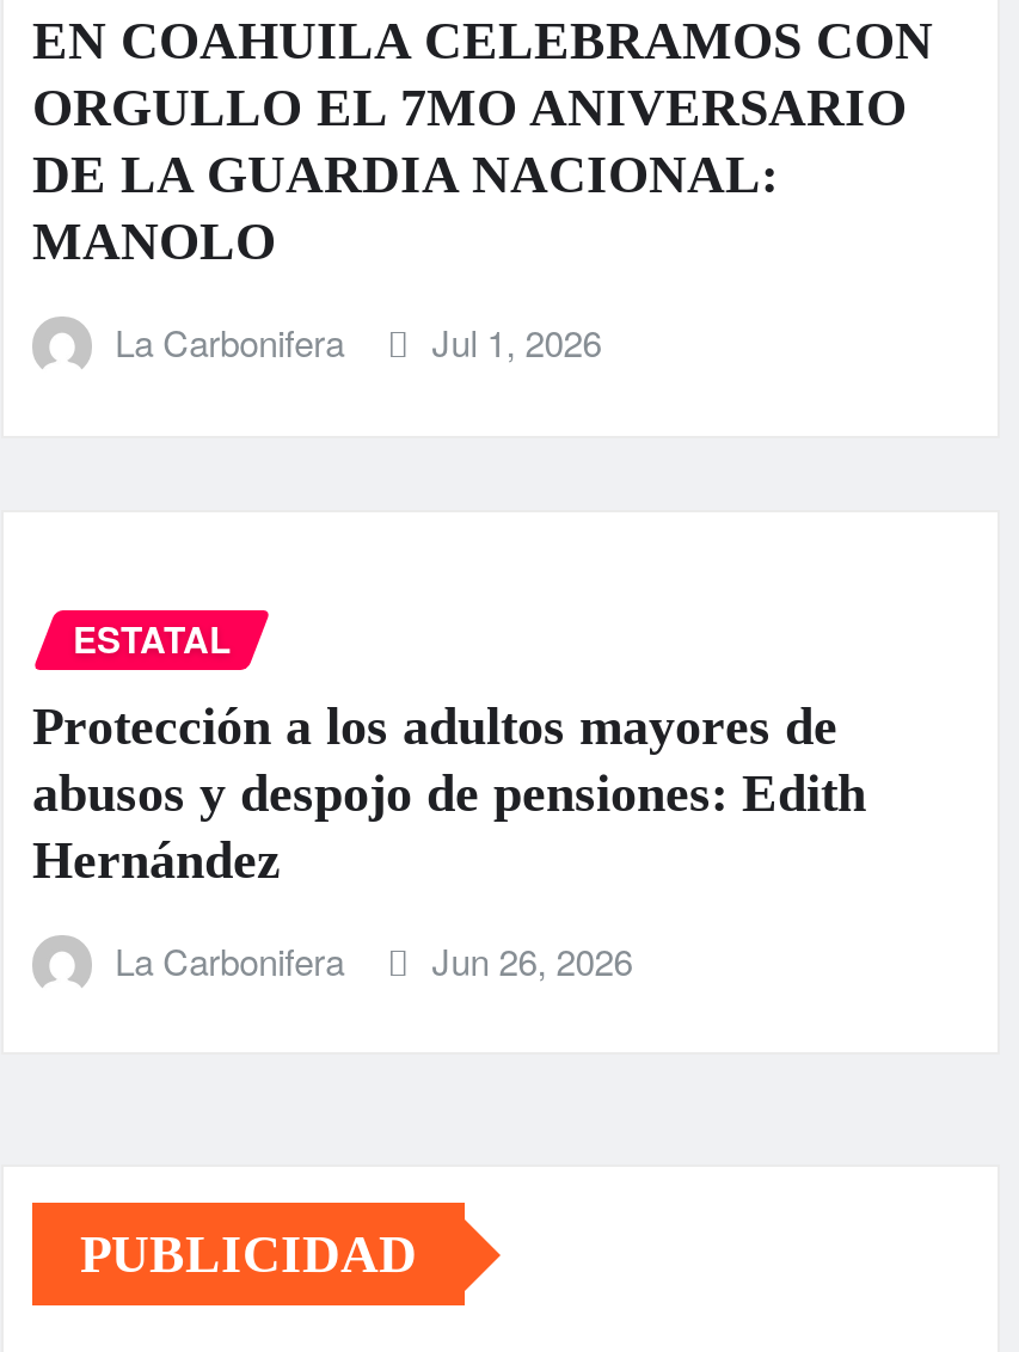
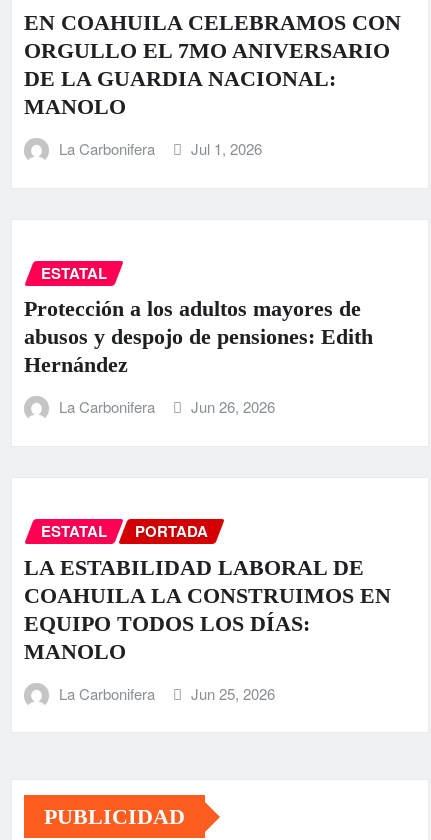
+ ESTATAL
+ PORTADA
+ LA ESTABILIDAD LABORAL DE
+ COAHUILA LA CONSTRUIMOS EN
+ EQUIPO TODOS LOS DÍAS:
+ MANOLO
+ La Carbonifera
+ Jun 25, 2026
